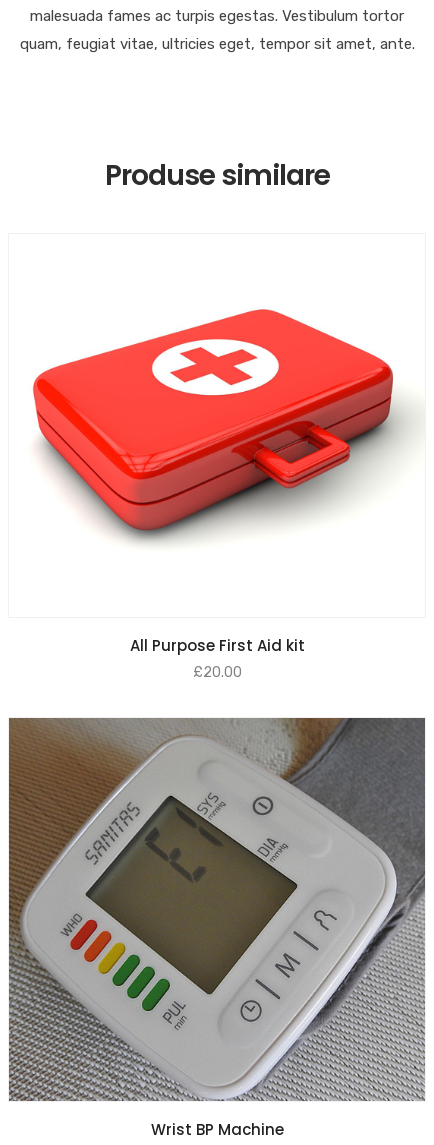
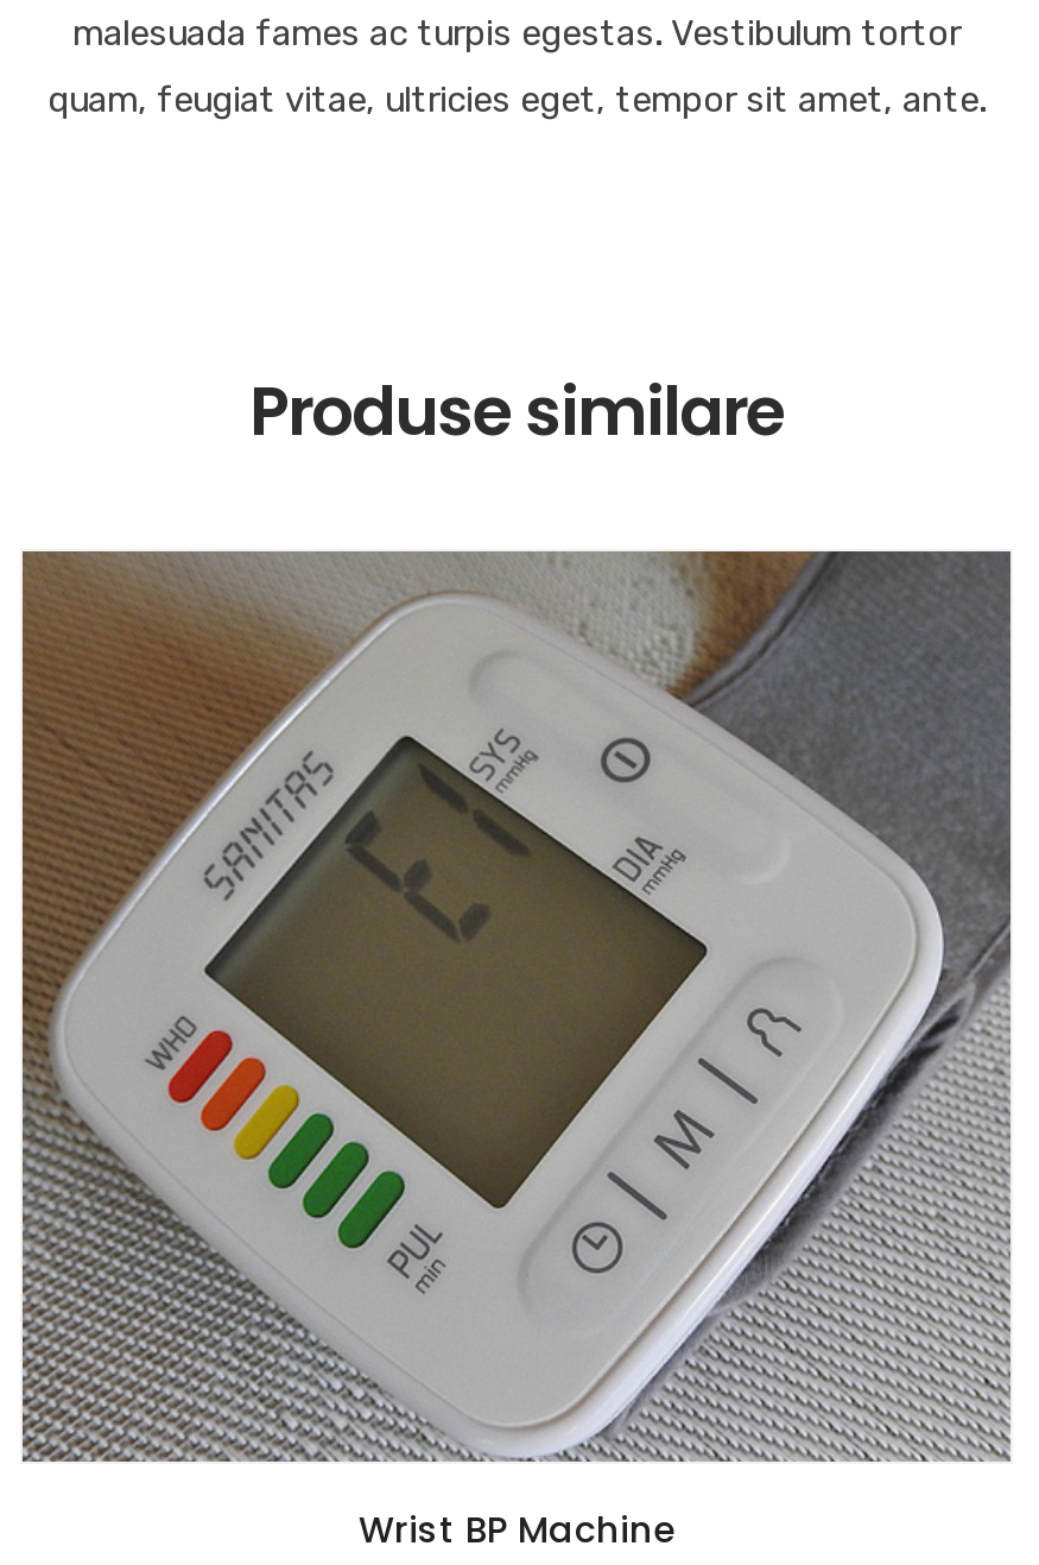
- [image]

- All Purpose First Aid kit
- £20.00
